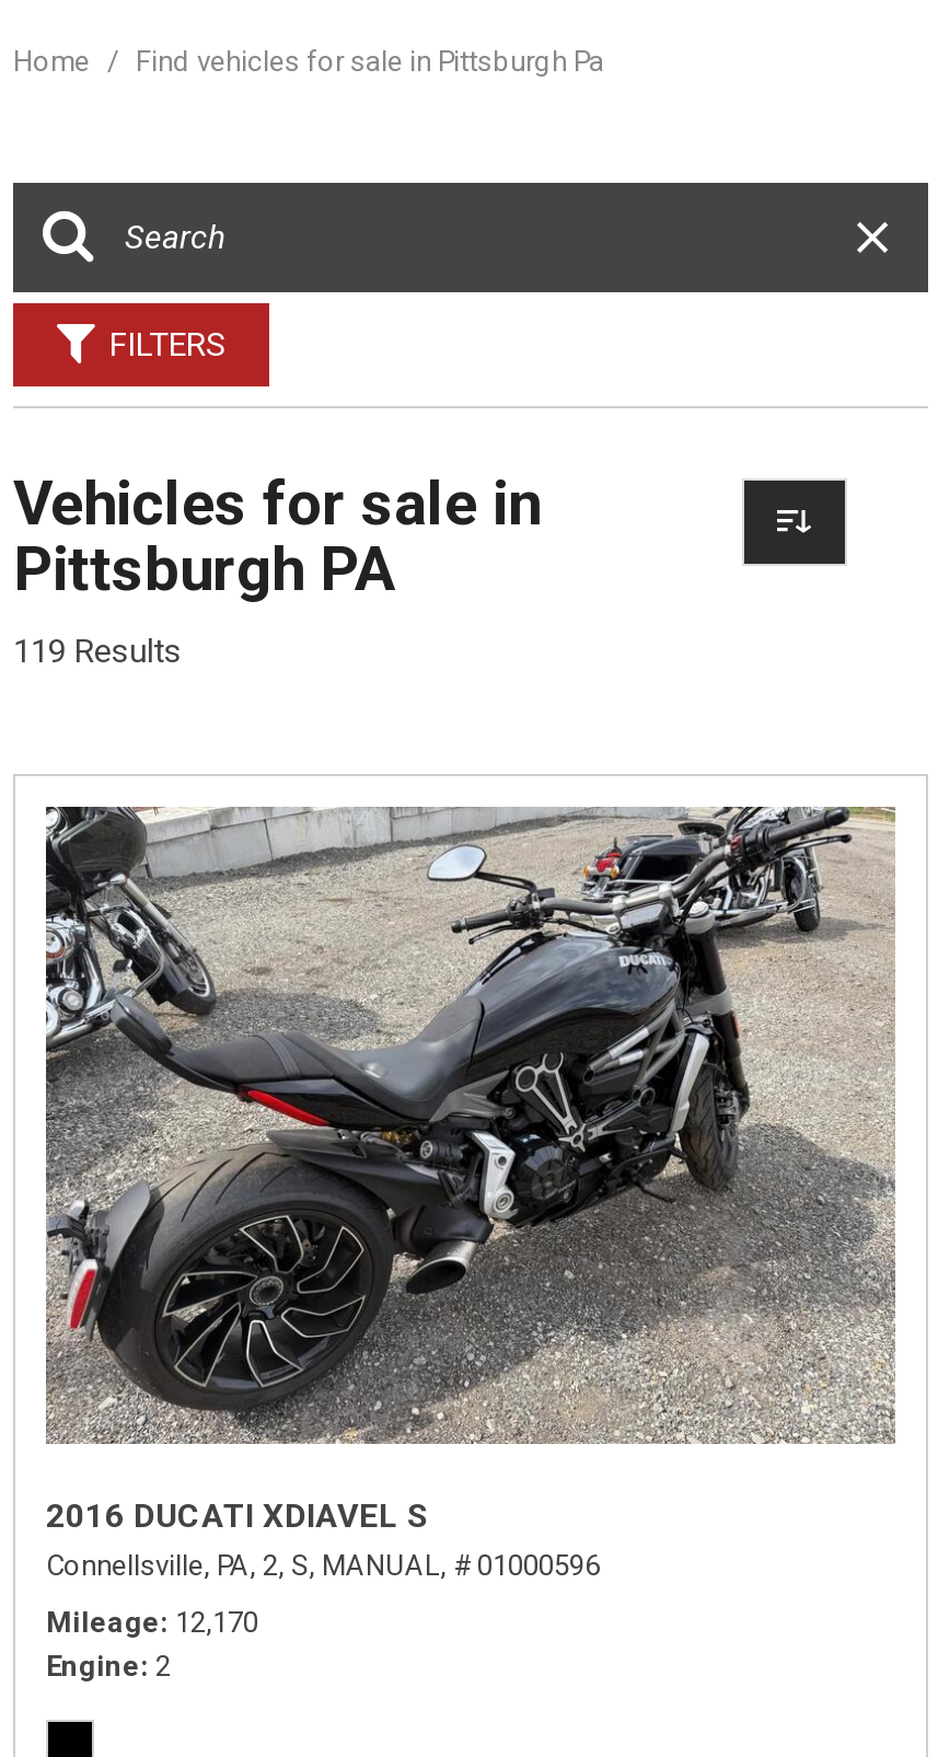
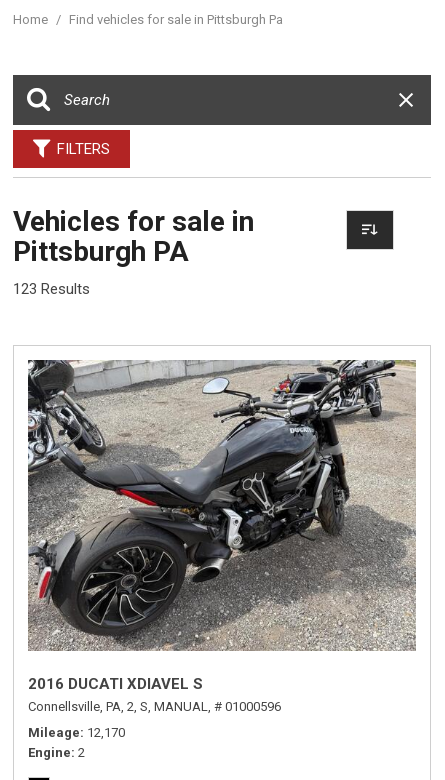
- 119 Results
+ 123 Results
